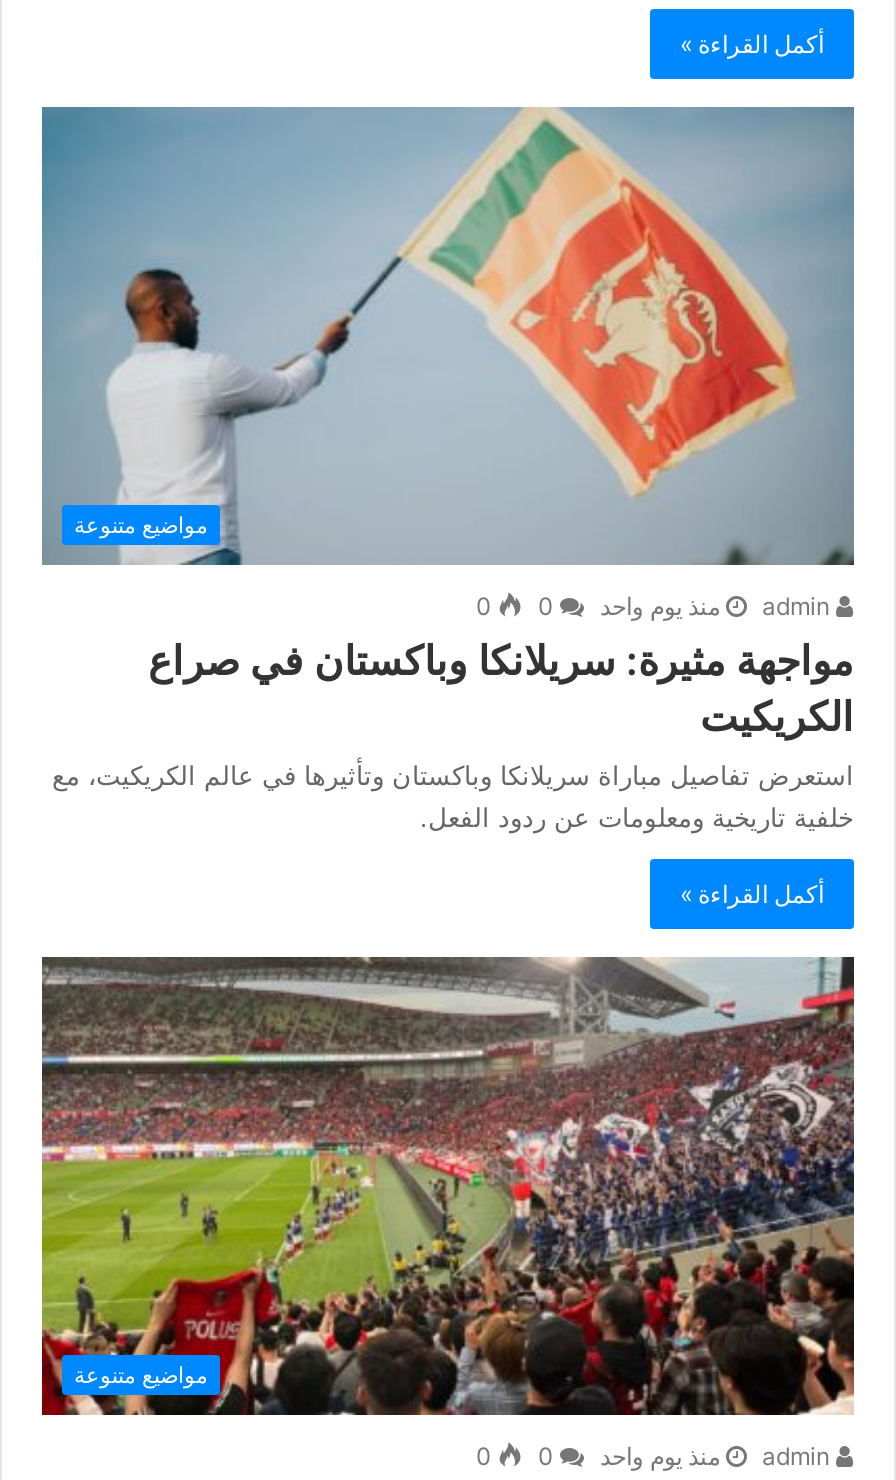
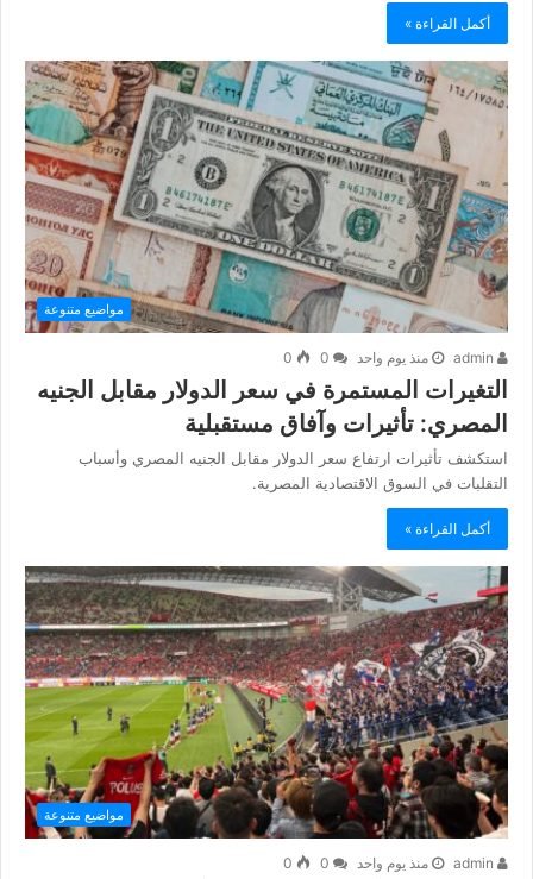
- [image]
- مواجهة مثيرة: سريلانكا وباكستان في صراع
- الكريكيت
- استعرض تفاصيل مباراة سريلانكا وباكستان وتأثيرها في عالم الكريكيت، مع
- خلفية تاريخية ومعلومات عن ردود الفعل.
+ [image]
+ التغيرات المستمرة في سعر الدولار مقابل الجنيه
+ المصري: تأثيرات وآفاق مستقبلية
+ استكشف تأثيرات ارتفاع سعر الدولار مقابل الجنيه المصري وأسباب
+ التقلبات في السوق الاقتصادية المصرية.
